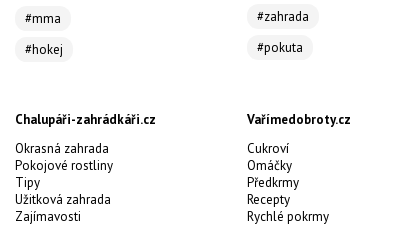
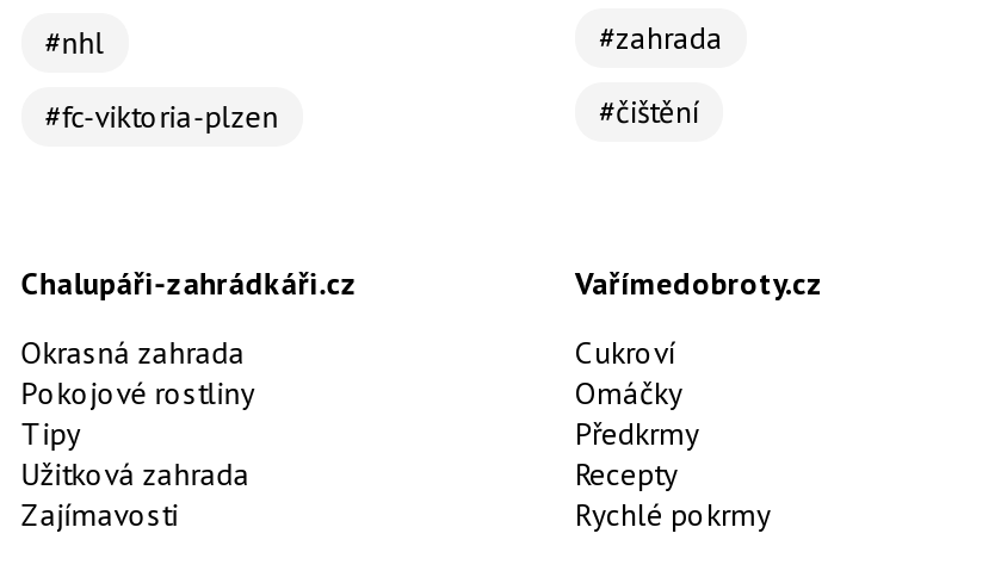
- #mma
+ #nhl

- #hokej
+ #fc-viktoria-plzen

- #pokuta
+ #čištění
